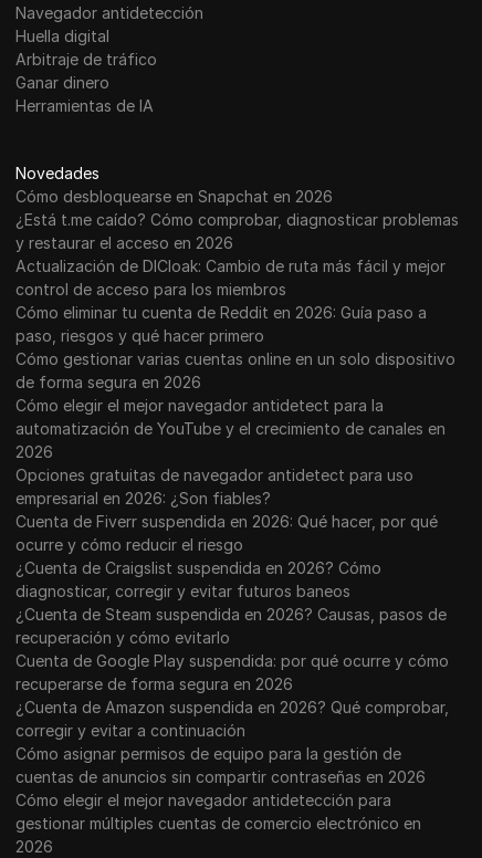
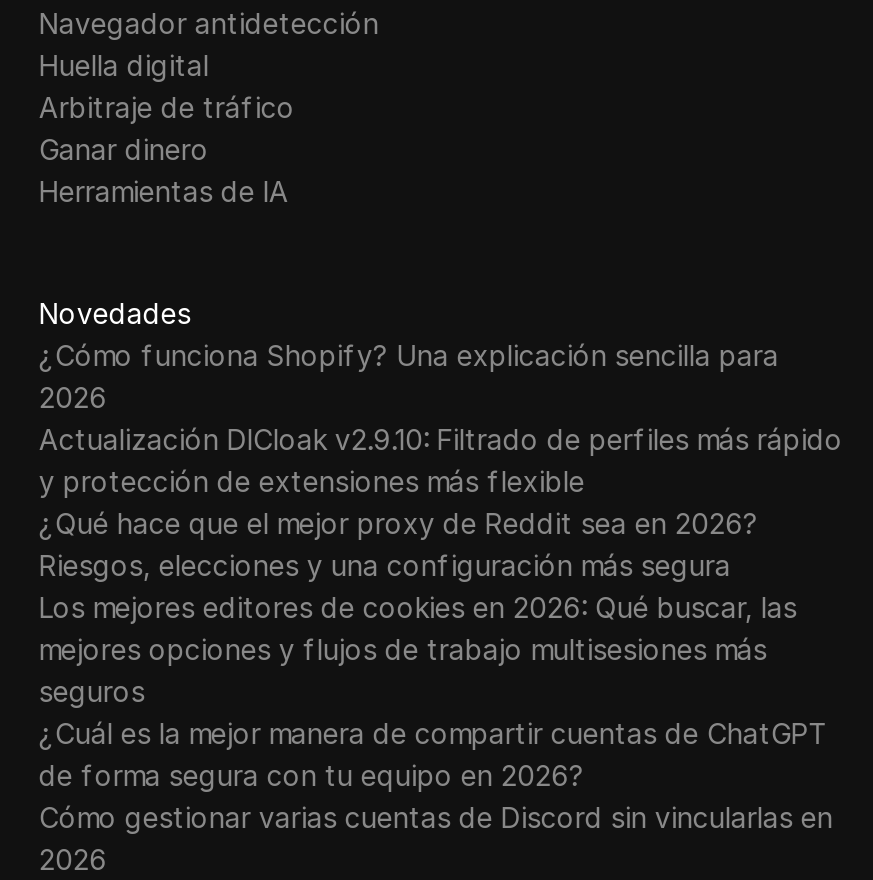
- Cómo desbloquearse en Snapchat en 2026
- ¿Está t.me caído? Cómo comprobar, diagnosticar problemas
- y restaurar el acceso en 2026
- Actualización de DICloak: Cambio de ruta más fácil y mejor
- control de acceso para los miembros
- Cómo eliminar tu cuenta de Reddit en 2026: Guía paso a
- paso, riesgos y qué hacer primero
- Cómo gestionar varias cuentas online en un solo dispositivo
- de forma segura en 2026
- Cómo elegir el mejor navegador antidetect para la
- automatización de YouTube y el crecimiento de canales en
+ ¿Cómo funciona Shopify? Una explicación sencilla para

- Opciones gratuitas de navegador antidetect para uso
- empresarial en 2026: ¿Son fiables?
- Cuenta de Fiverr suspendida en 2026: Qué hacer, por qué
- ocurre y cómo reducir el riesgo
- ¿Cuenta de Craigslist suspendida en 2026? Cómo
- diagnosticar, corregir y evitar futuros baneos
- ¿Cuenta de Steam suspendida en 2026? Causas, pasos de
- recuperación y cómo evitarlo
- Cuenta de Google Play suspendida: por qué ocurre y cómo
- recuperarse de forma segura en 2026
- ¿Cuenta de Amazon suspendida en 2026? Qué comprobar,
- corregir y evitar a continuación
- Cómo asignar permisos de equipo para la gestión de
- cuentas de anuncios sin compartir contraseñas en 2026
- Cómo elegir el mejor navegador antidetección para
- gestionar múltiples cuentas de comercio electrónico en
+ Actualización DICloak v2.9.10: Filtrado de perfiles más rápido
+ y protección de extensiones más flexible
+ ¿Qué hace que el mejor proxy de Reddit sea en 2026?
+ Riesgos, elecciones y una configuración más segura
+ Los mejores editores de cookies en 2026: Qué buscar, las
+ mejores opciones y flujos de trabajo multisesiones más
+ seguros
+ ¿Cuál es la mejor manera de compartir cuentas de ChatGPT
+ de forma segura con tu equipo en 2026?
+ Cómo gestionar varias cuentas de Discord sin vincularlas en
